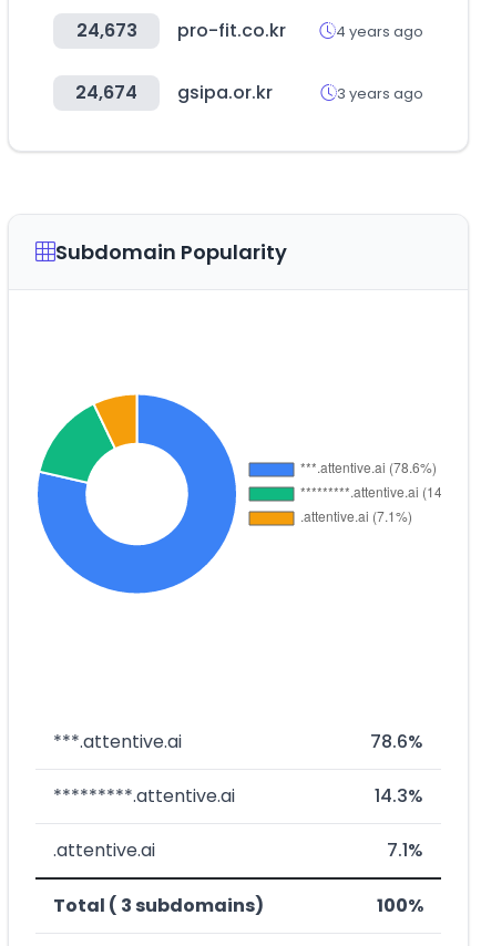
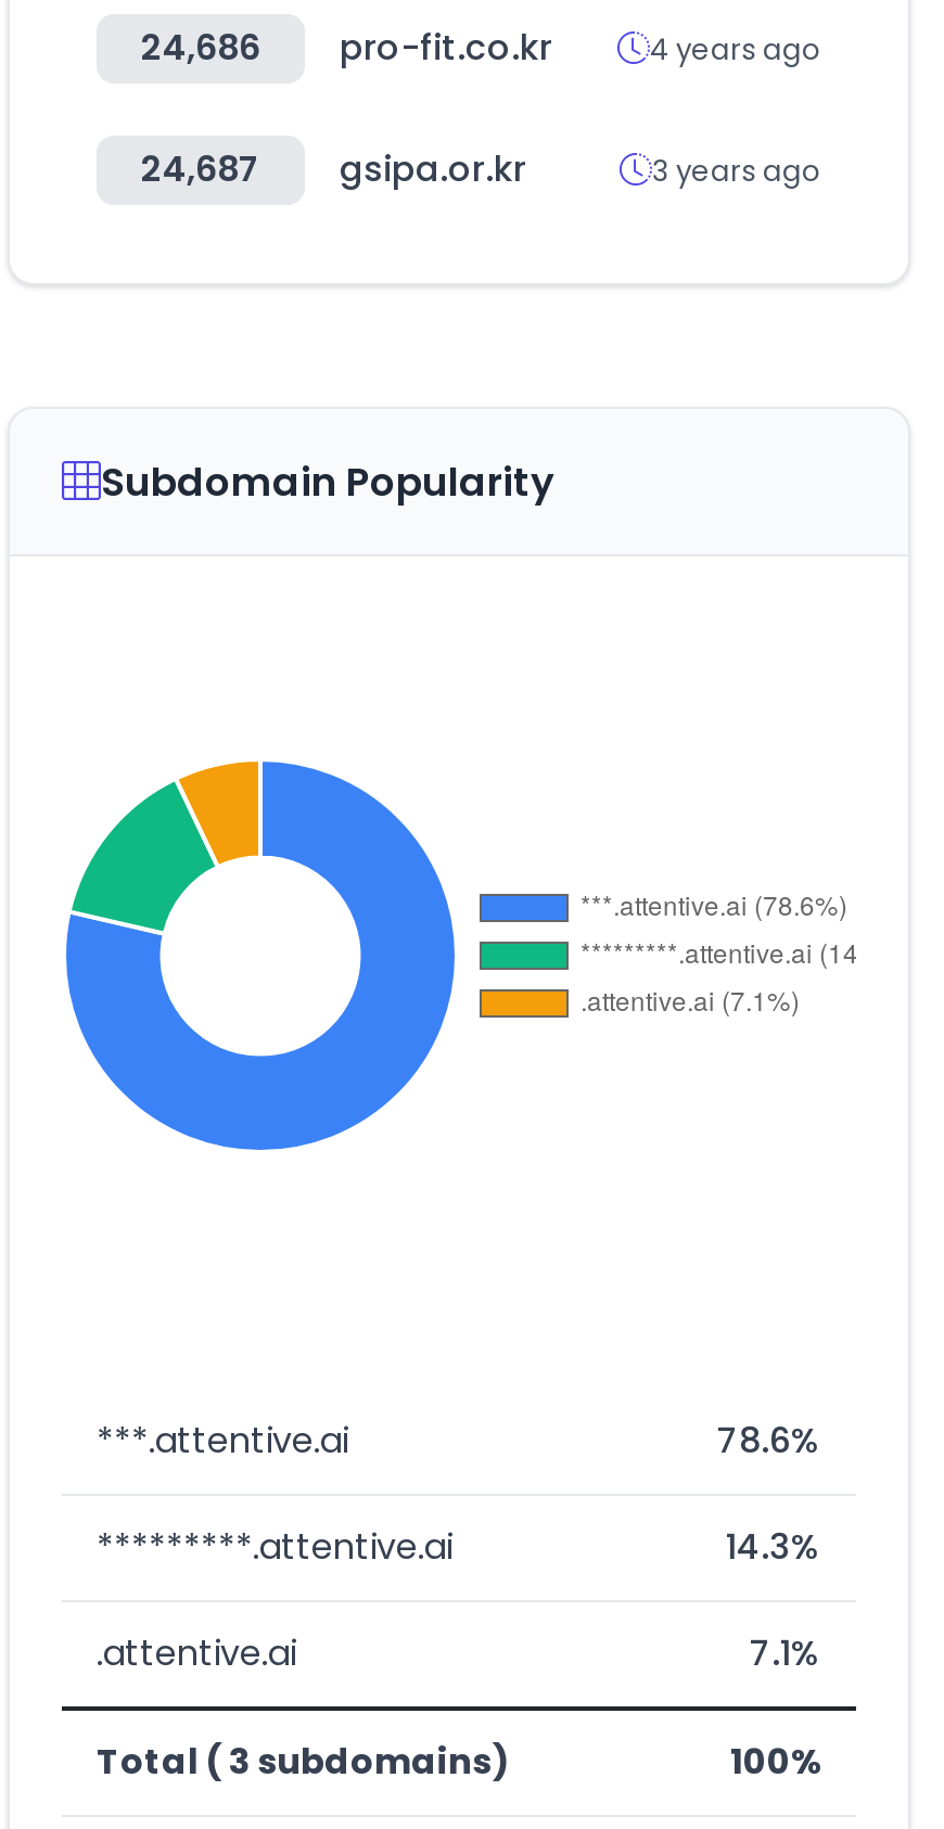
- 24,673 pro-fit.co.kr
+ 24,686 pro-fit.co.kr

- 24,674 gsipa.or.kr
+ 24,687 gsipa.or.kr
